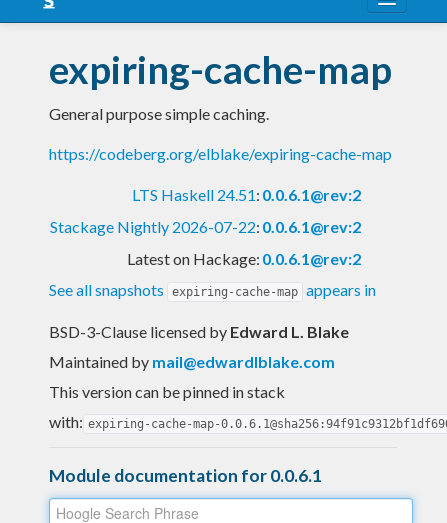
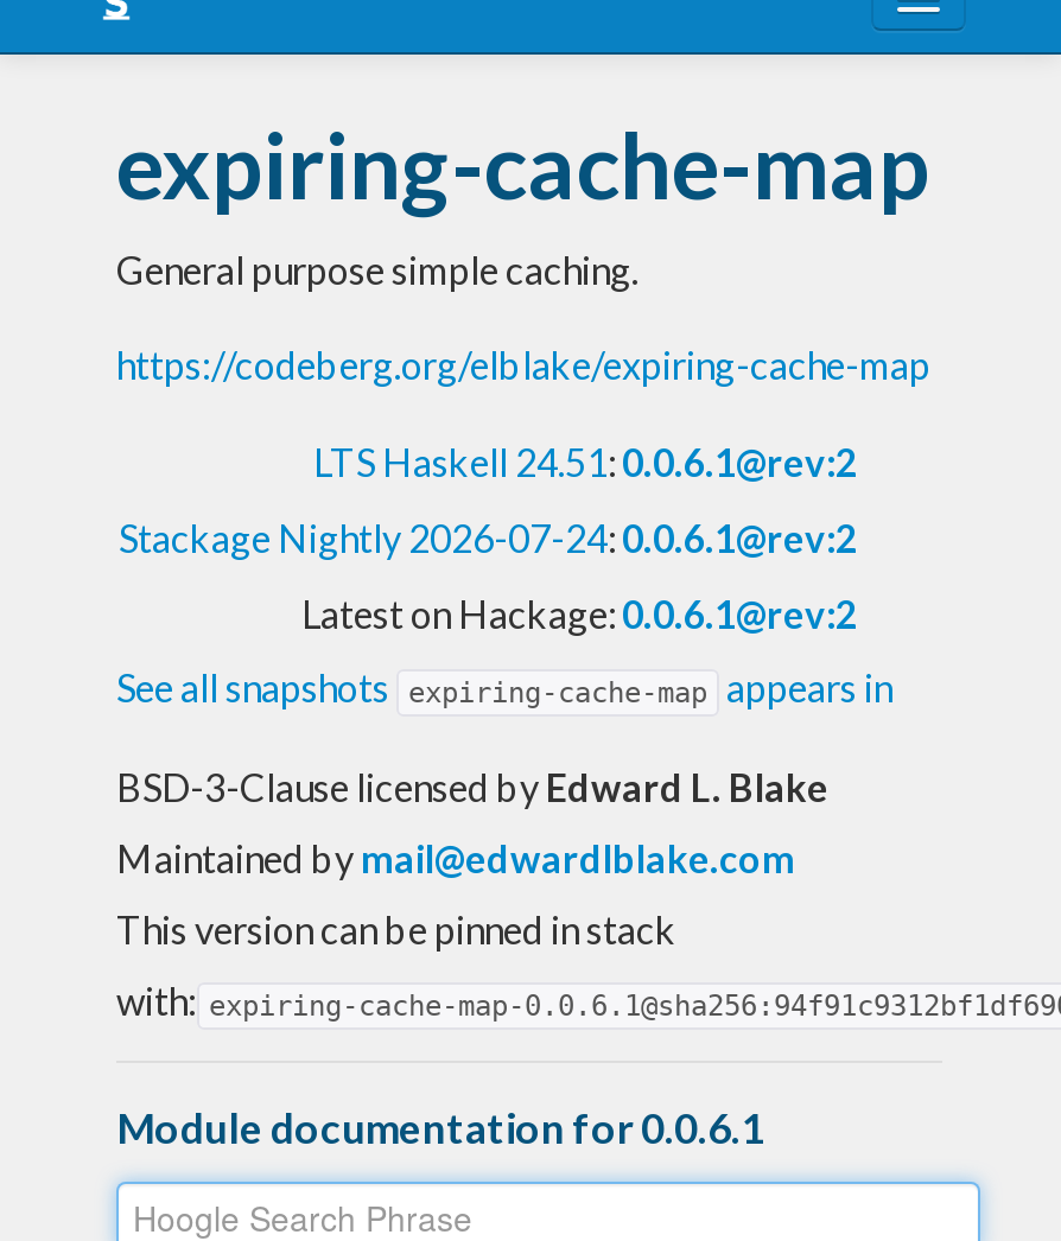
- Stackage Nightly 2026-07-22: 0.0.6.1@rev:2
+ Stackage Nightly 2026-07-24: 0.0.6.1@rev:2
